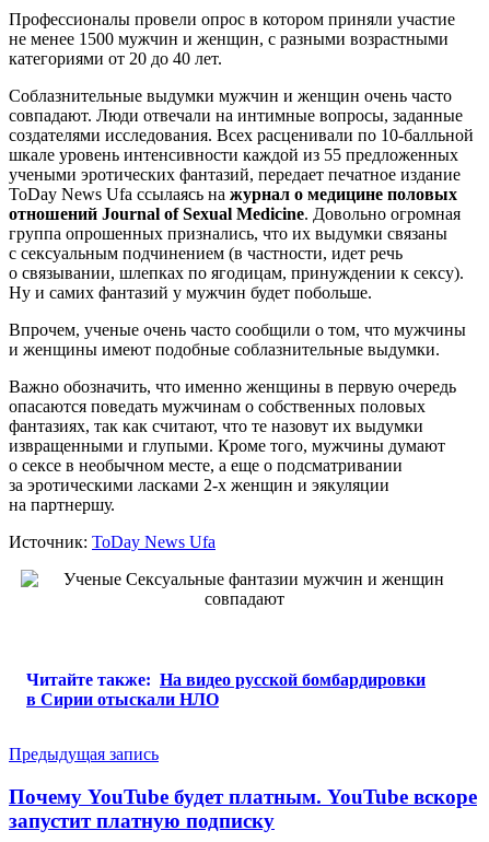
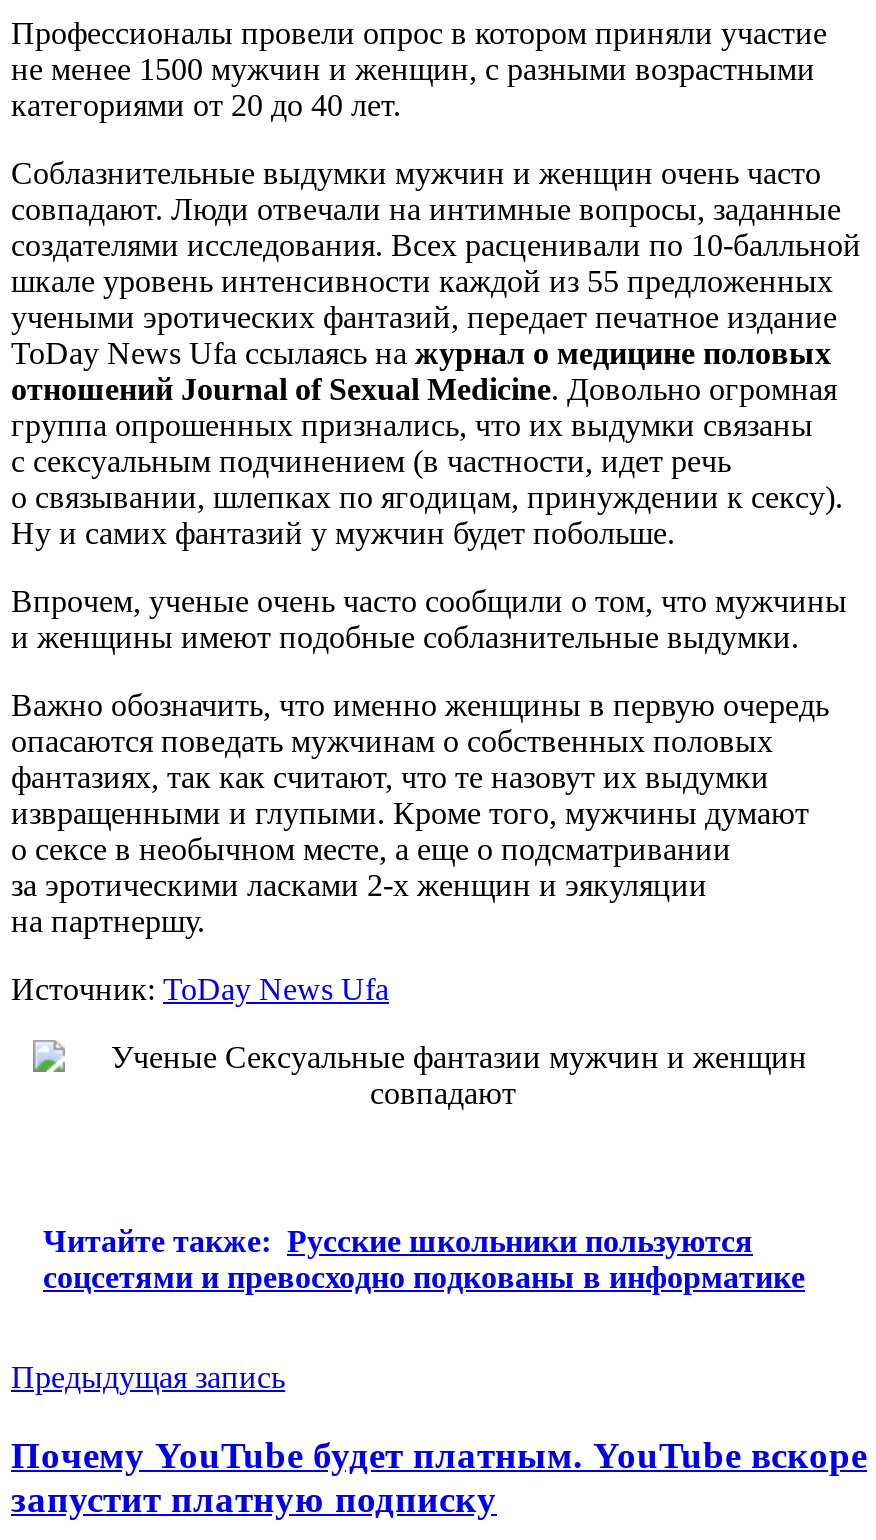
- Читайте также: На видео русской бомбардировки
- в Сирии отыскали НЛО
+ Читайте также: Русские школьники пользуются
+ соцсетями и превосходно подкованы в информатике
